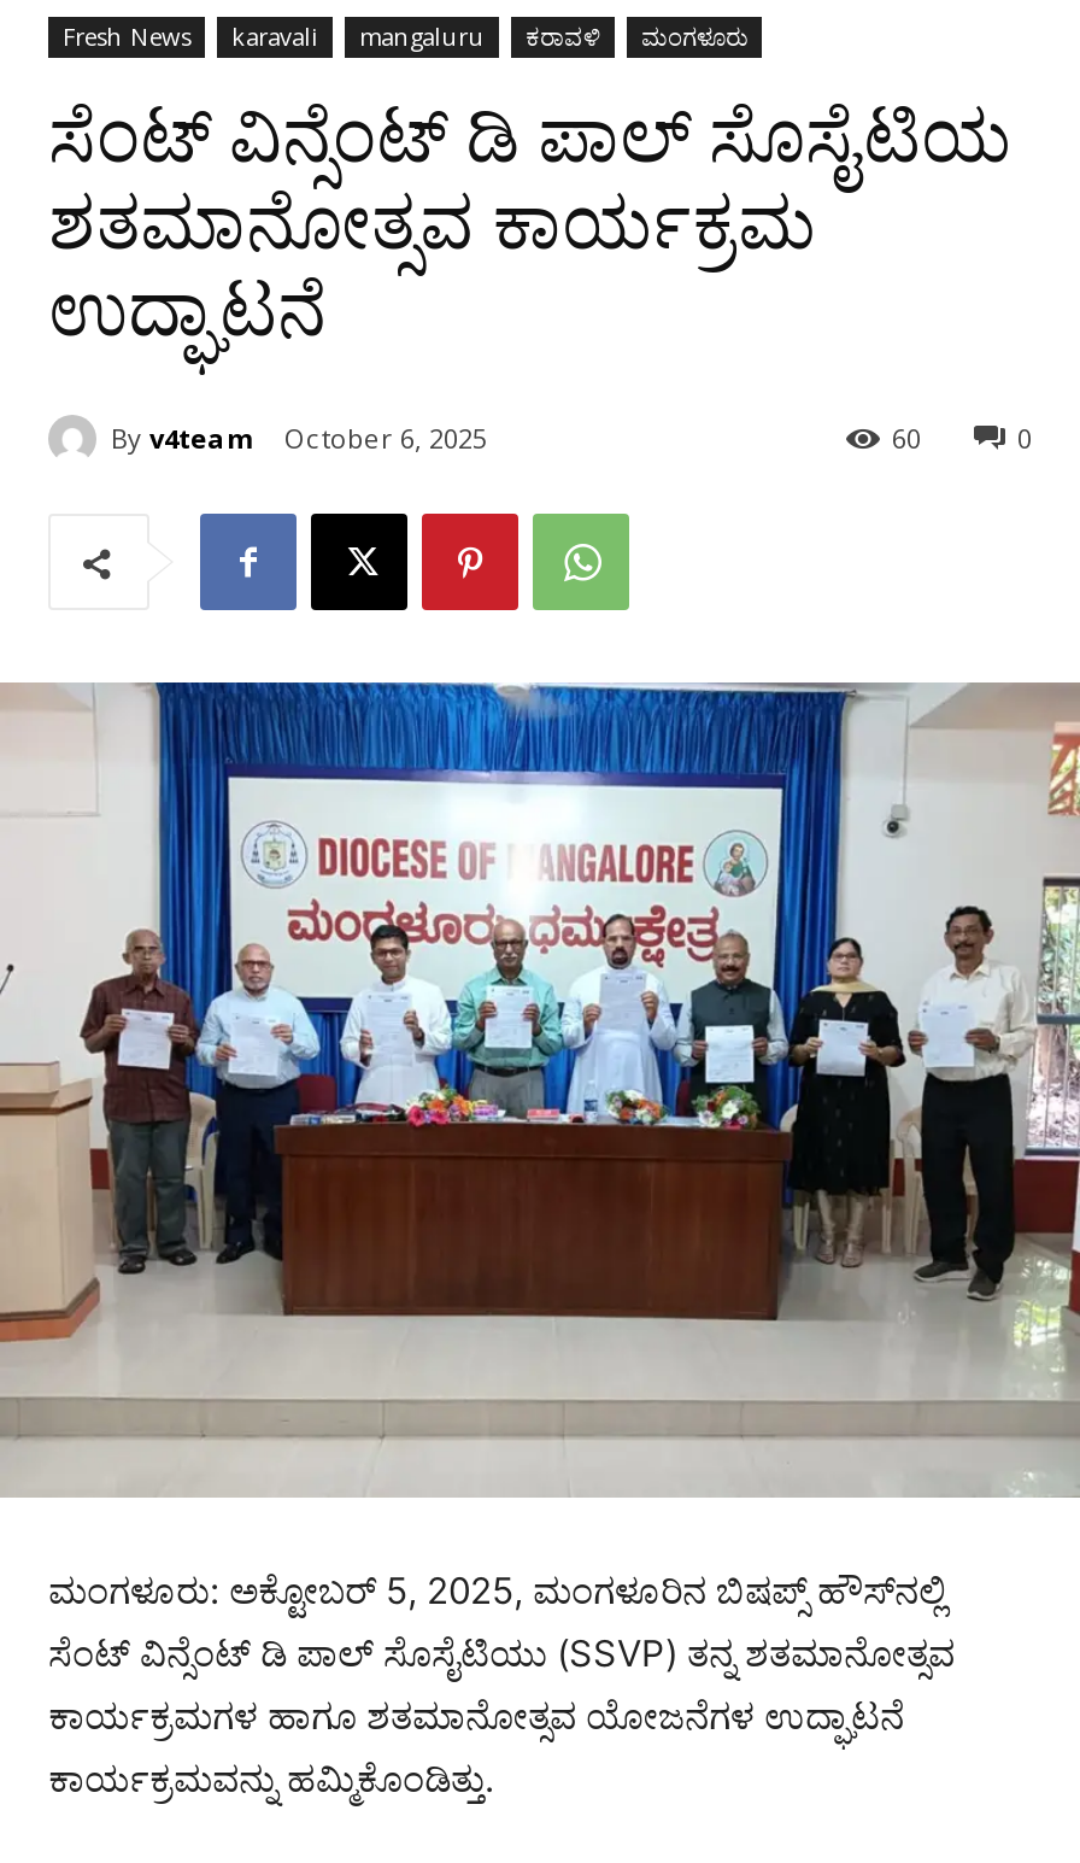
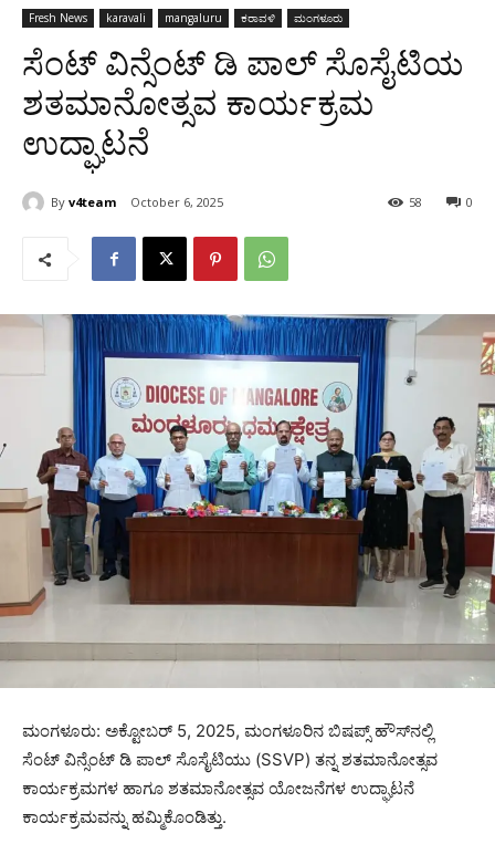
- 60
+ 58
